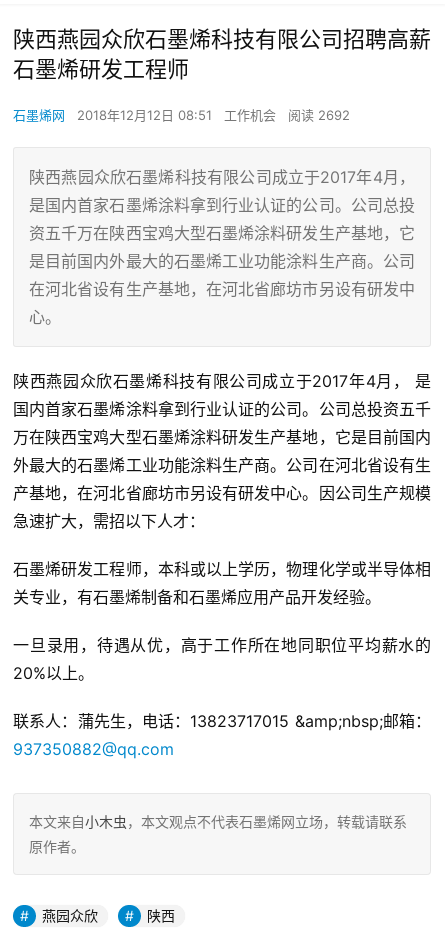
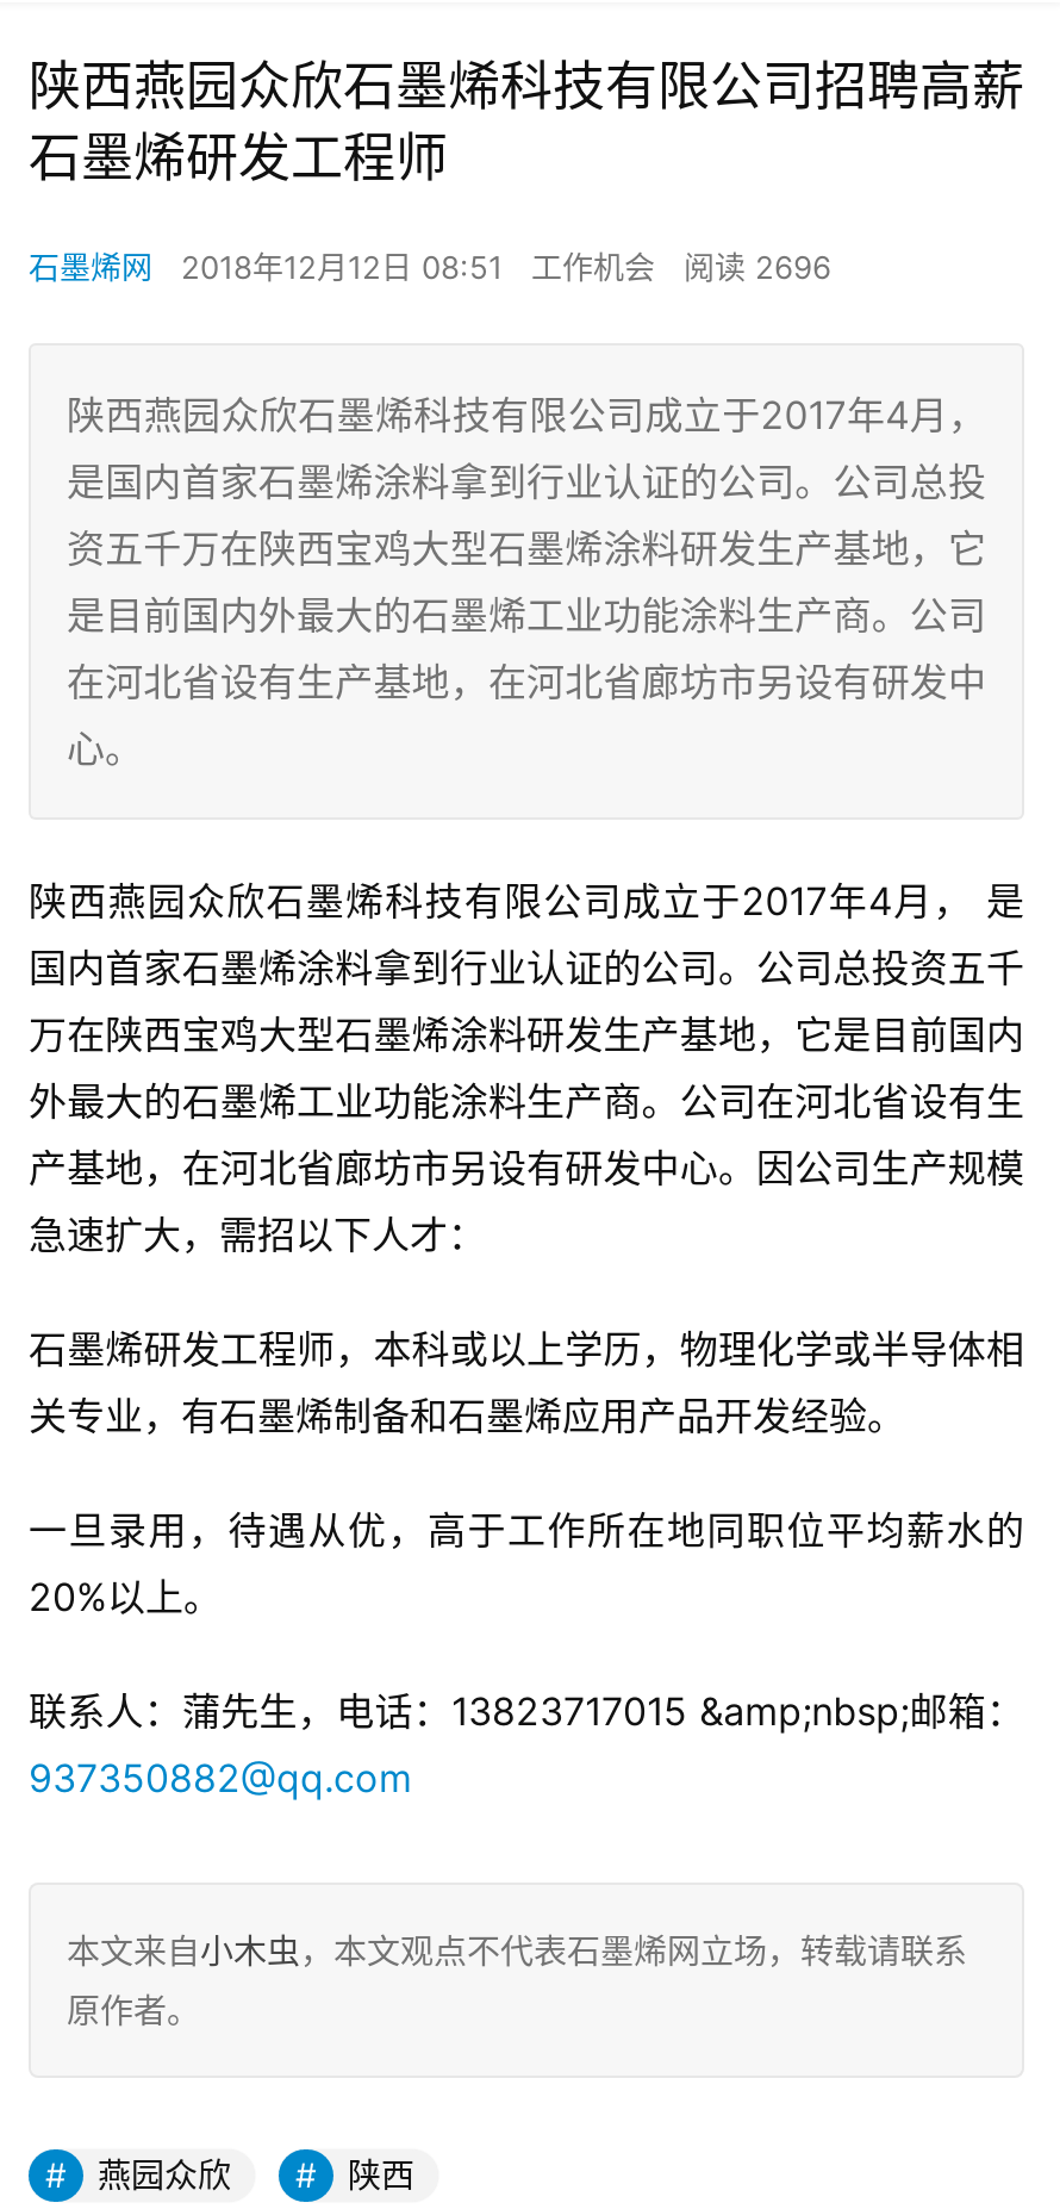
- 石墨烯网 2018年12月12日 08:51 工作机会 阅读 2692
+ 石墨烯网 2018年12月12日 08:51 工作机会 阅读 2696
